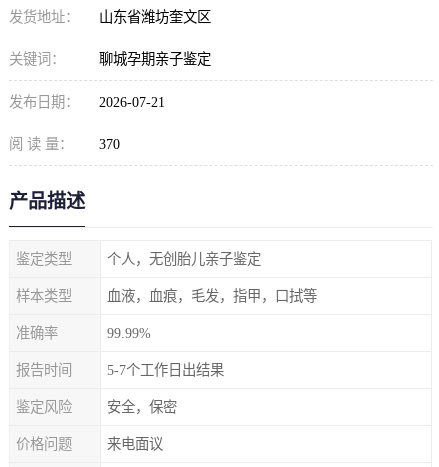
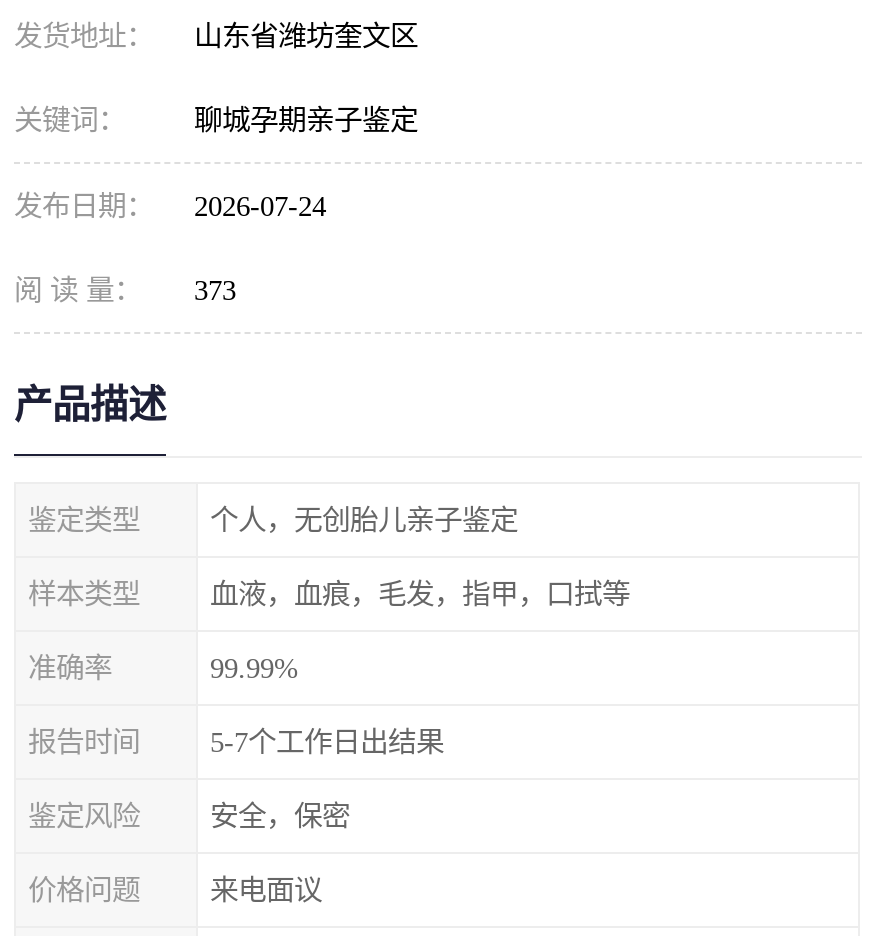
- 发布日期： 2026-07-21
+ 发布日期： 2026-07-24

- 阅 读 量： 370
+ 阅 读 量： 373
